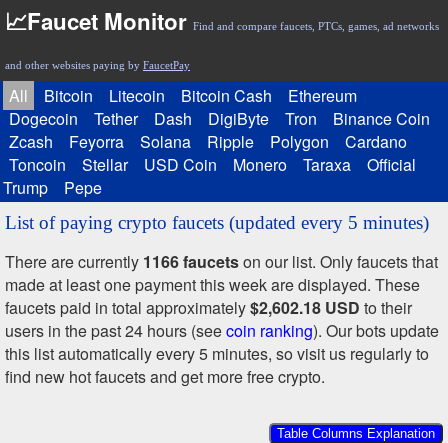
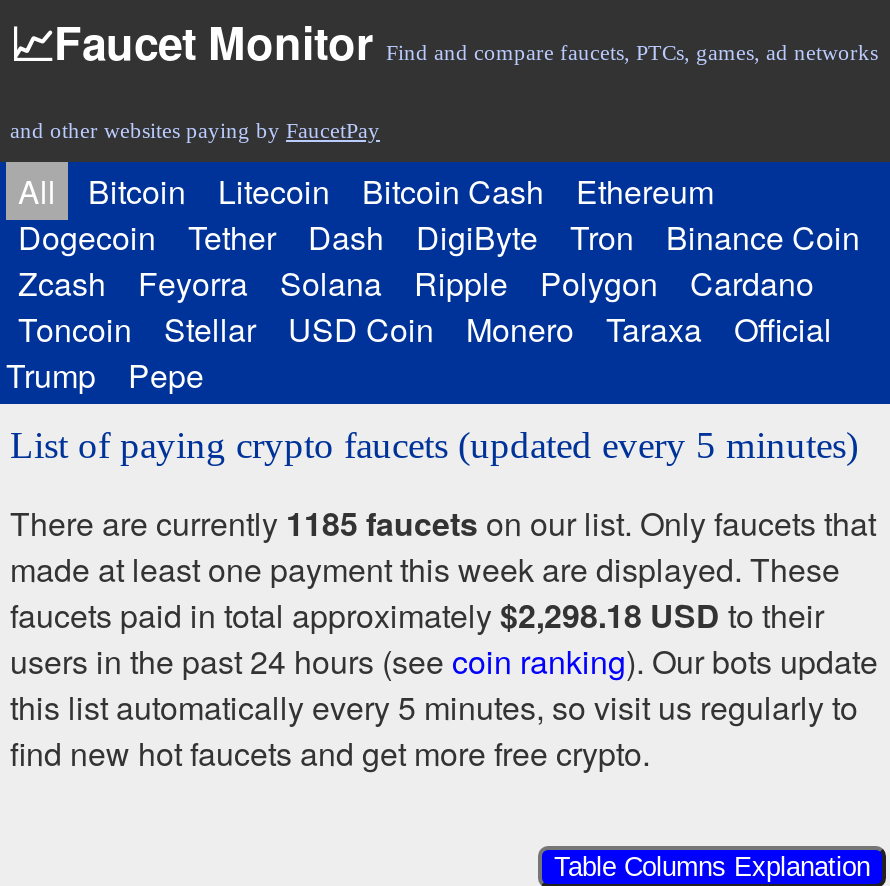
- There are currently 1166 faucets on our list. Only faucets that
+ There are currently 1185 faucets on our list. Only faucets that

- faucets paid in total approximately $2,602.18 USD to their
+ faucets paid in total approximately $2,298.18 USD to their
